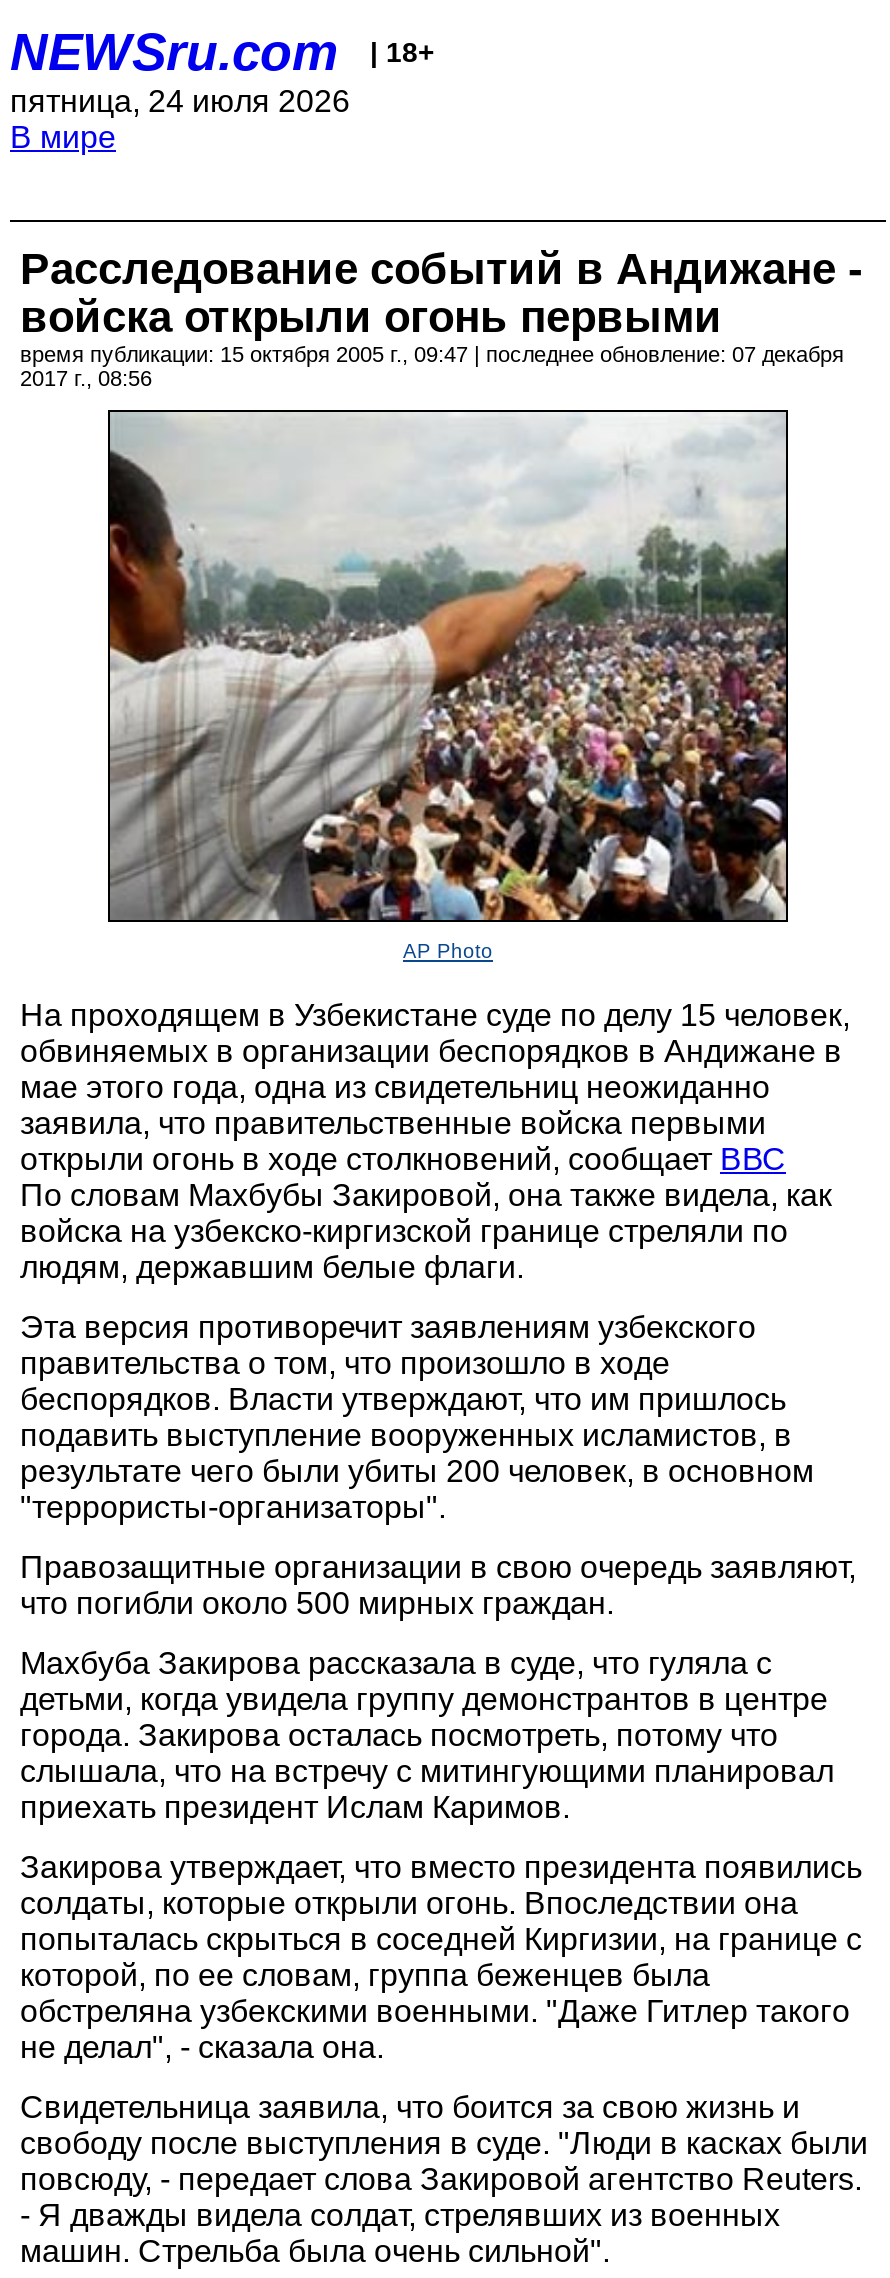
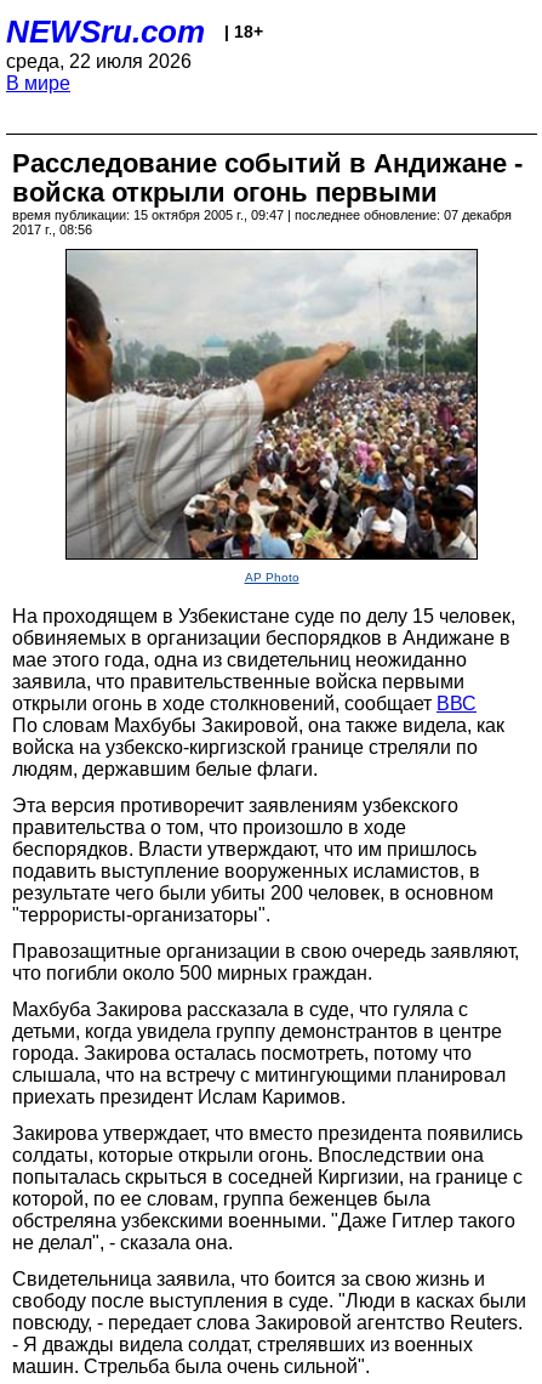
- пятница, 24 июля 2026
+ среда, 22 июля 2026
